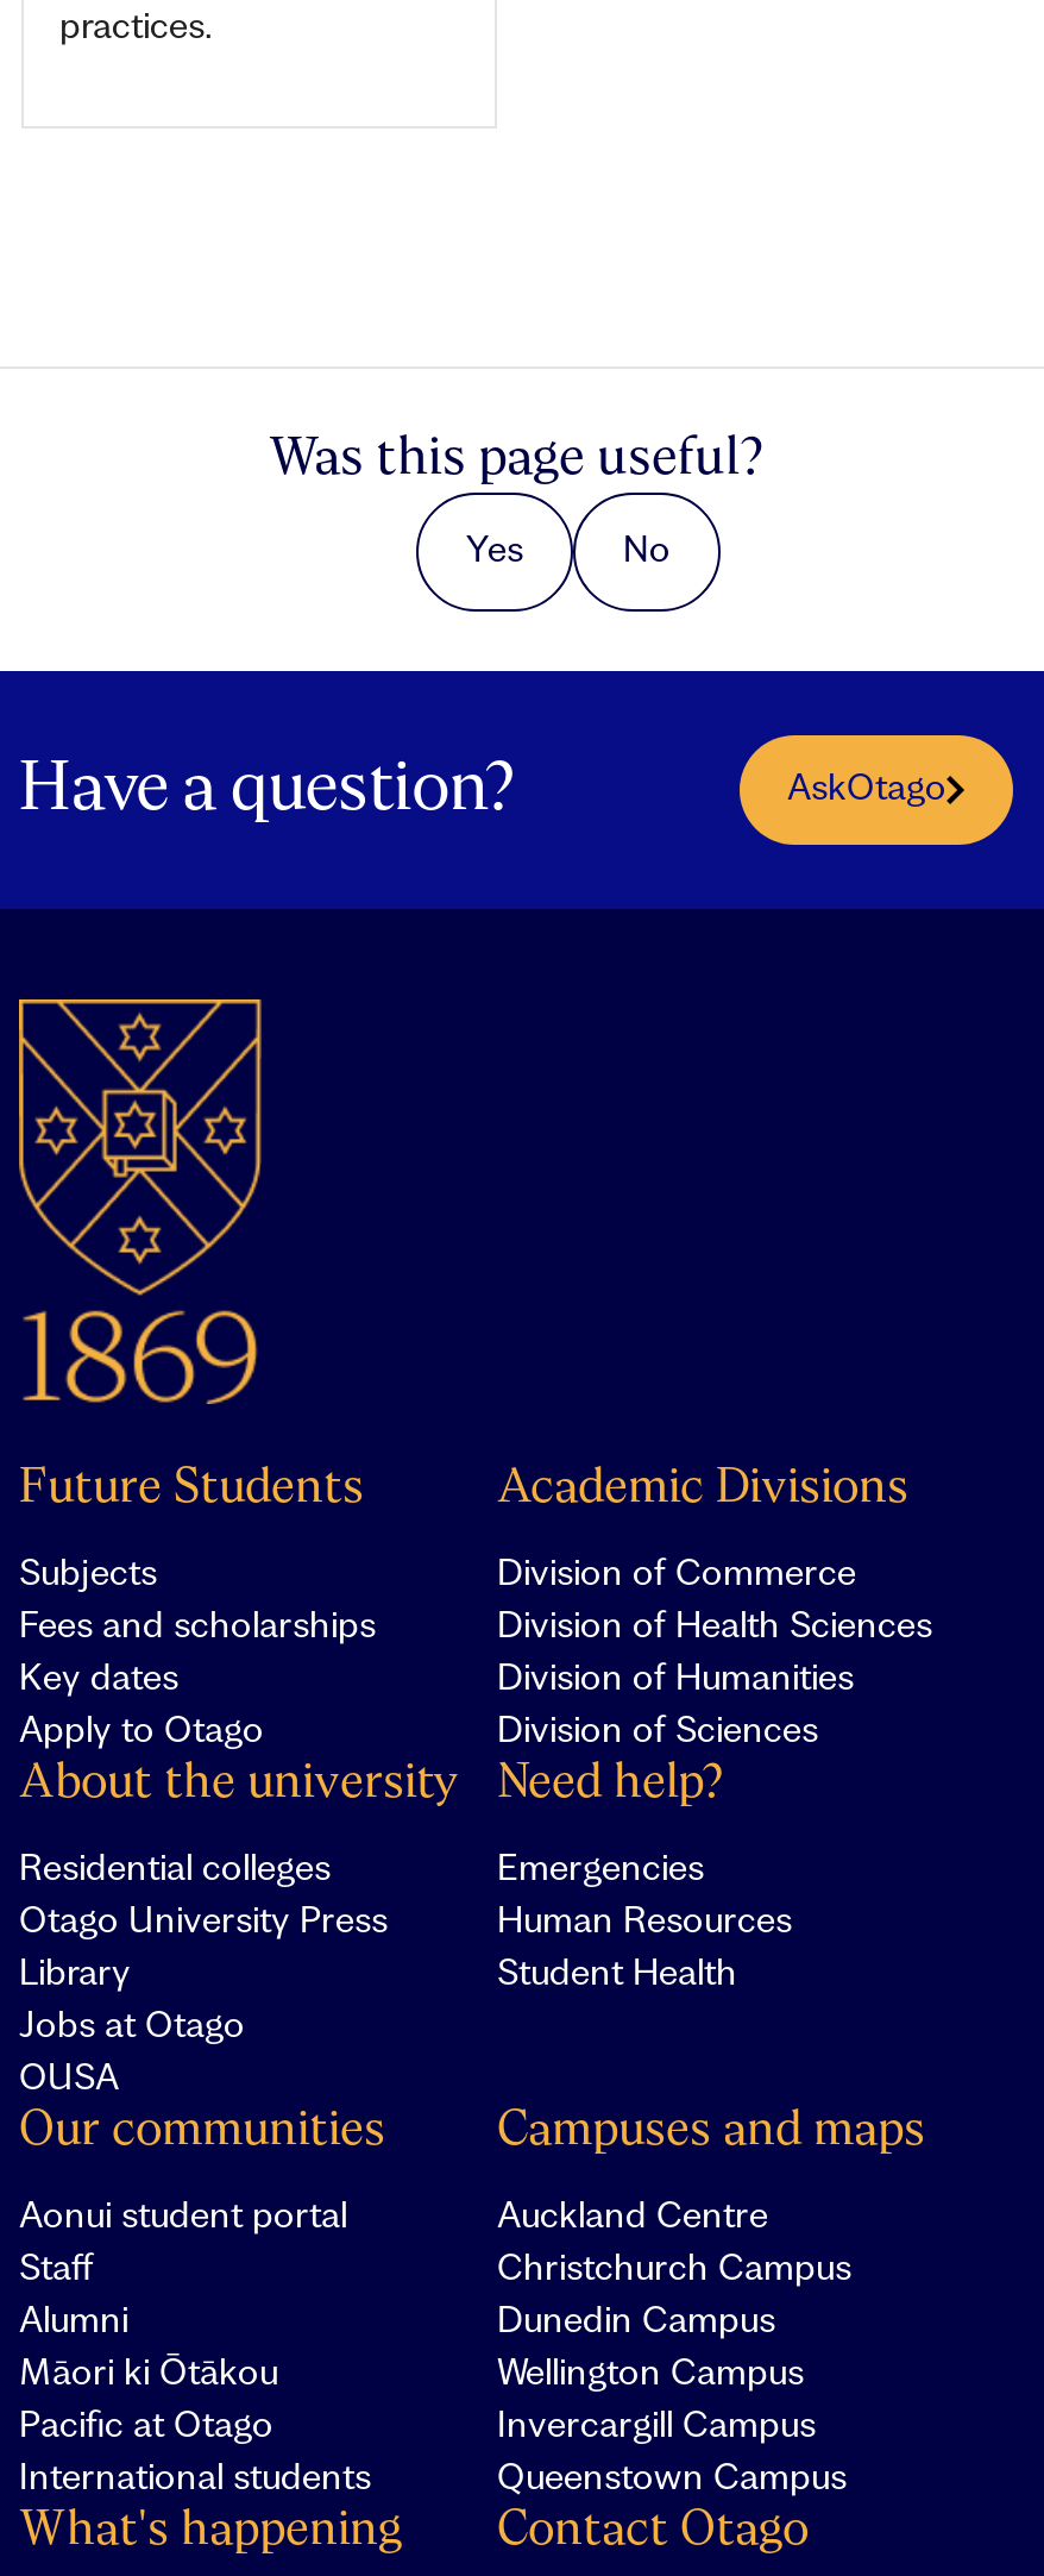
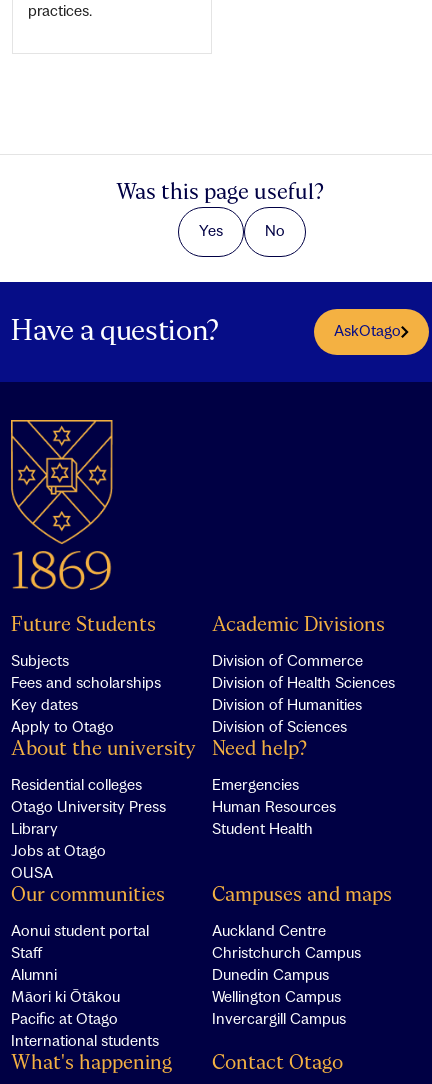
- Queenstown Campus
